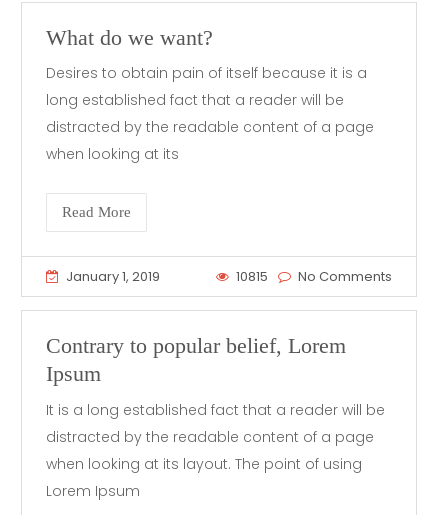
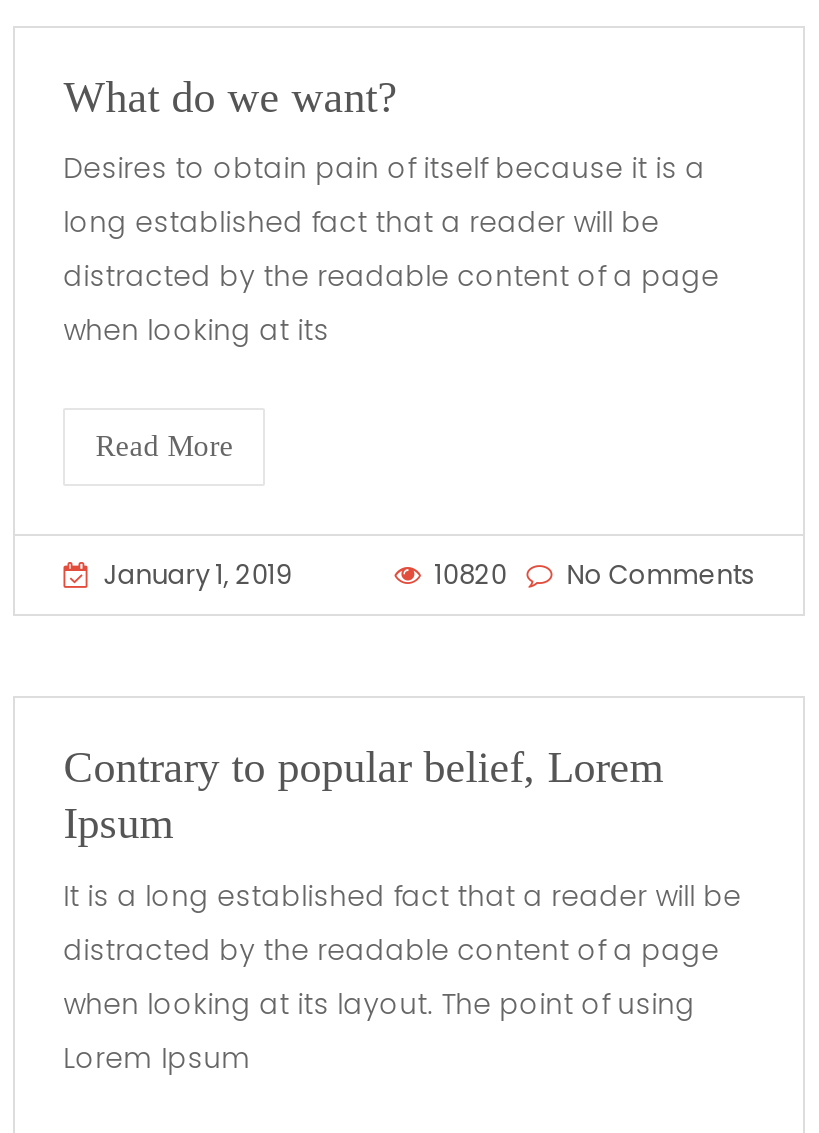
- 10815 No Comments
+ 10820 No Comments
